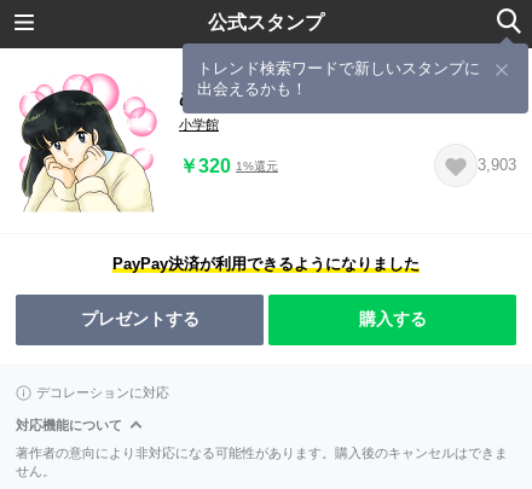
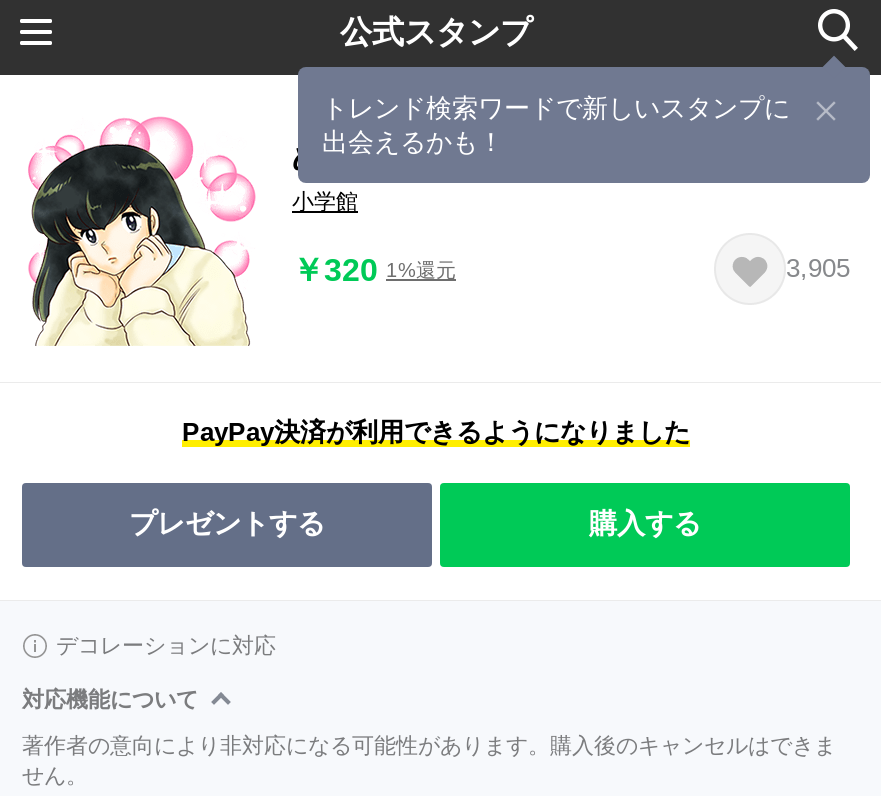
- 3,903
+ 3,905
